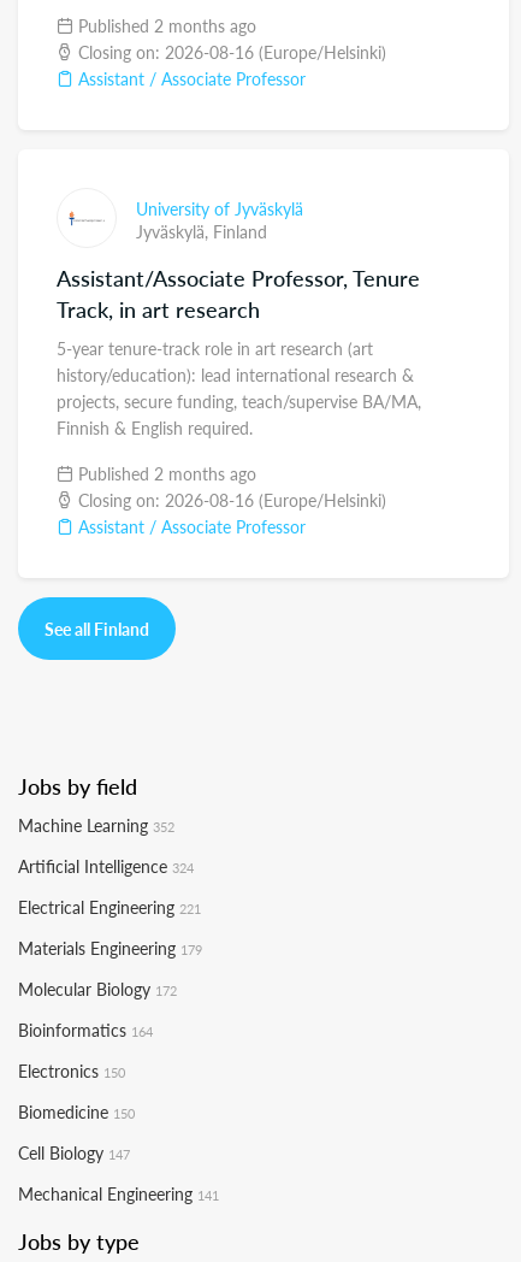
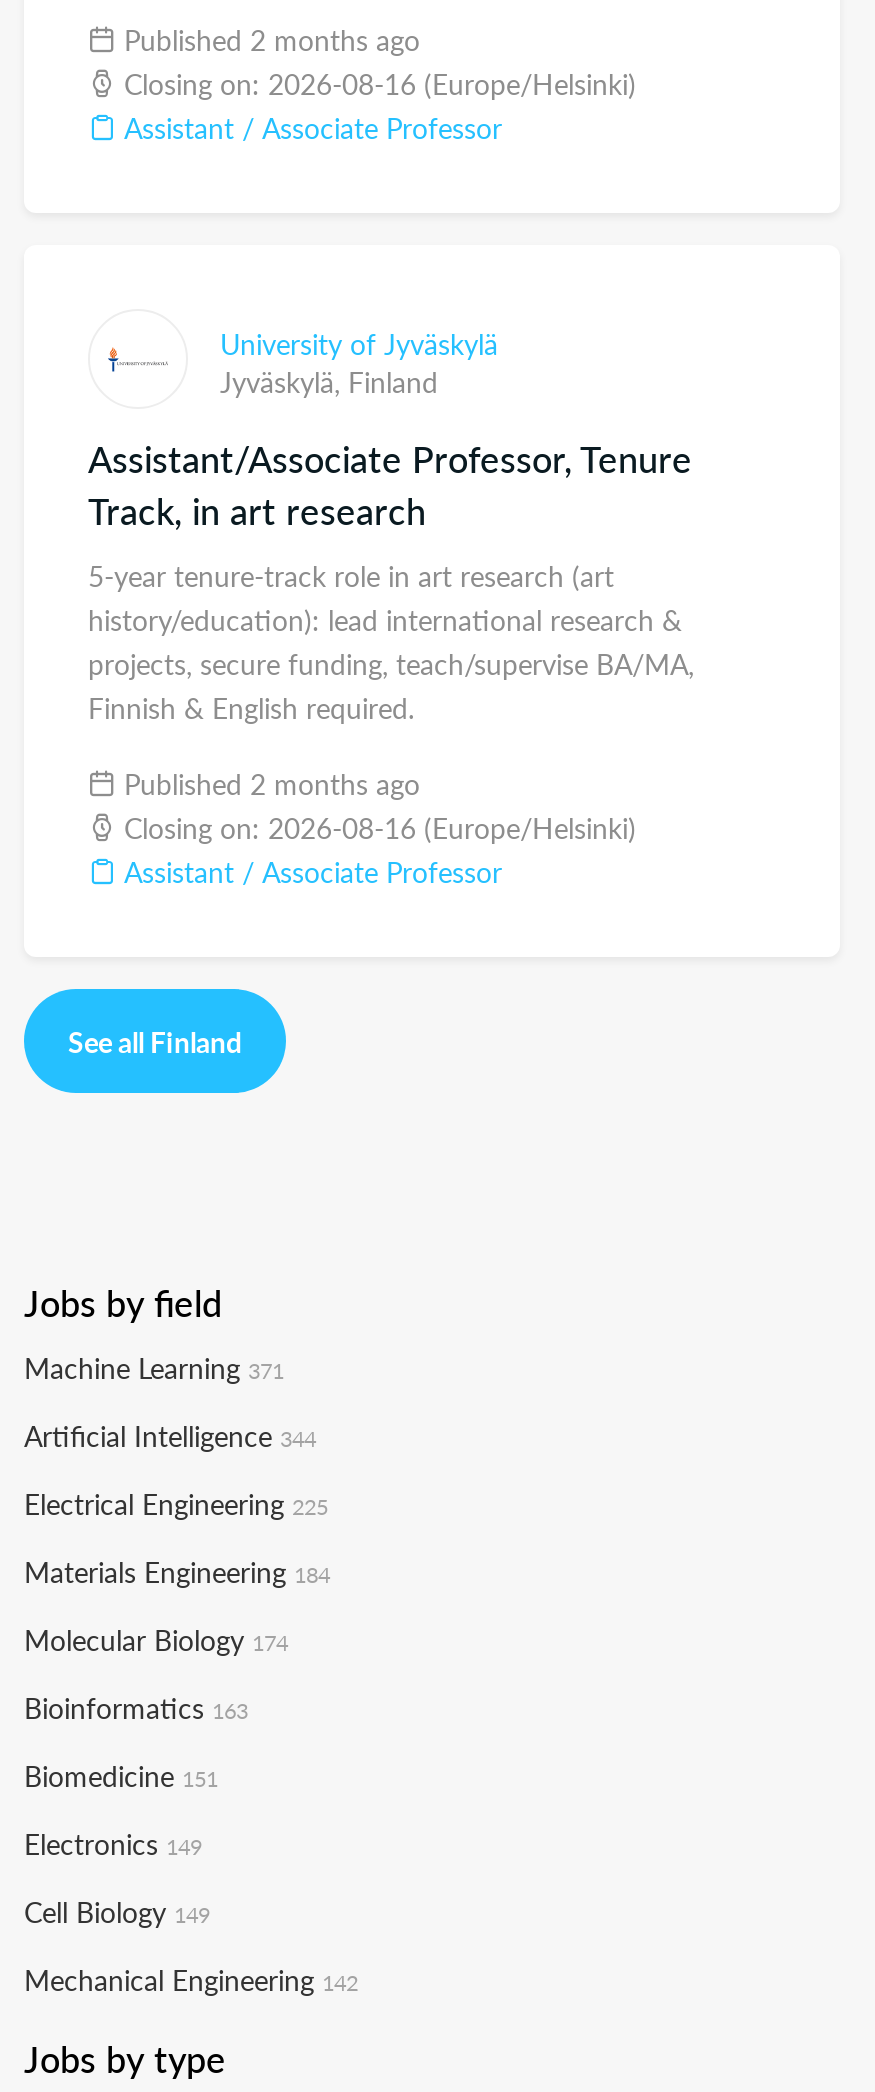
- Machine Learning 352
+ Machine Learning 371

- Artificial Intelligence 324
+ Artificial Intelligence 344

- Electrical Engineering 221
+ Electrical Engineering 225

- Materials Engineering 179
+ Materials Engineering 184

- Molecular Biology 172
+ Molecular Biology 174

- Bioinformatics 164
+ Bioinformatics 163

- Electronics 150
+ Biomedicine 151

- Biomedicine 150
+ Electronics 149

- Cell Biology 147
+ Cell Biology 149

- Mechanical Engineering 141
+ Mechanical Engineering 142
